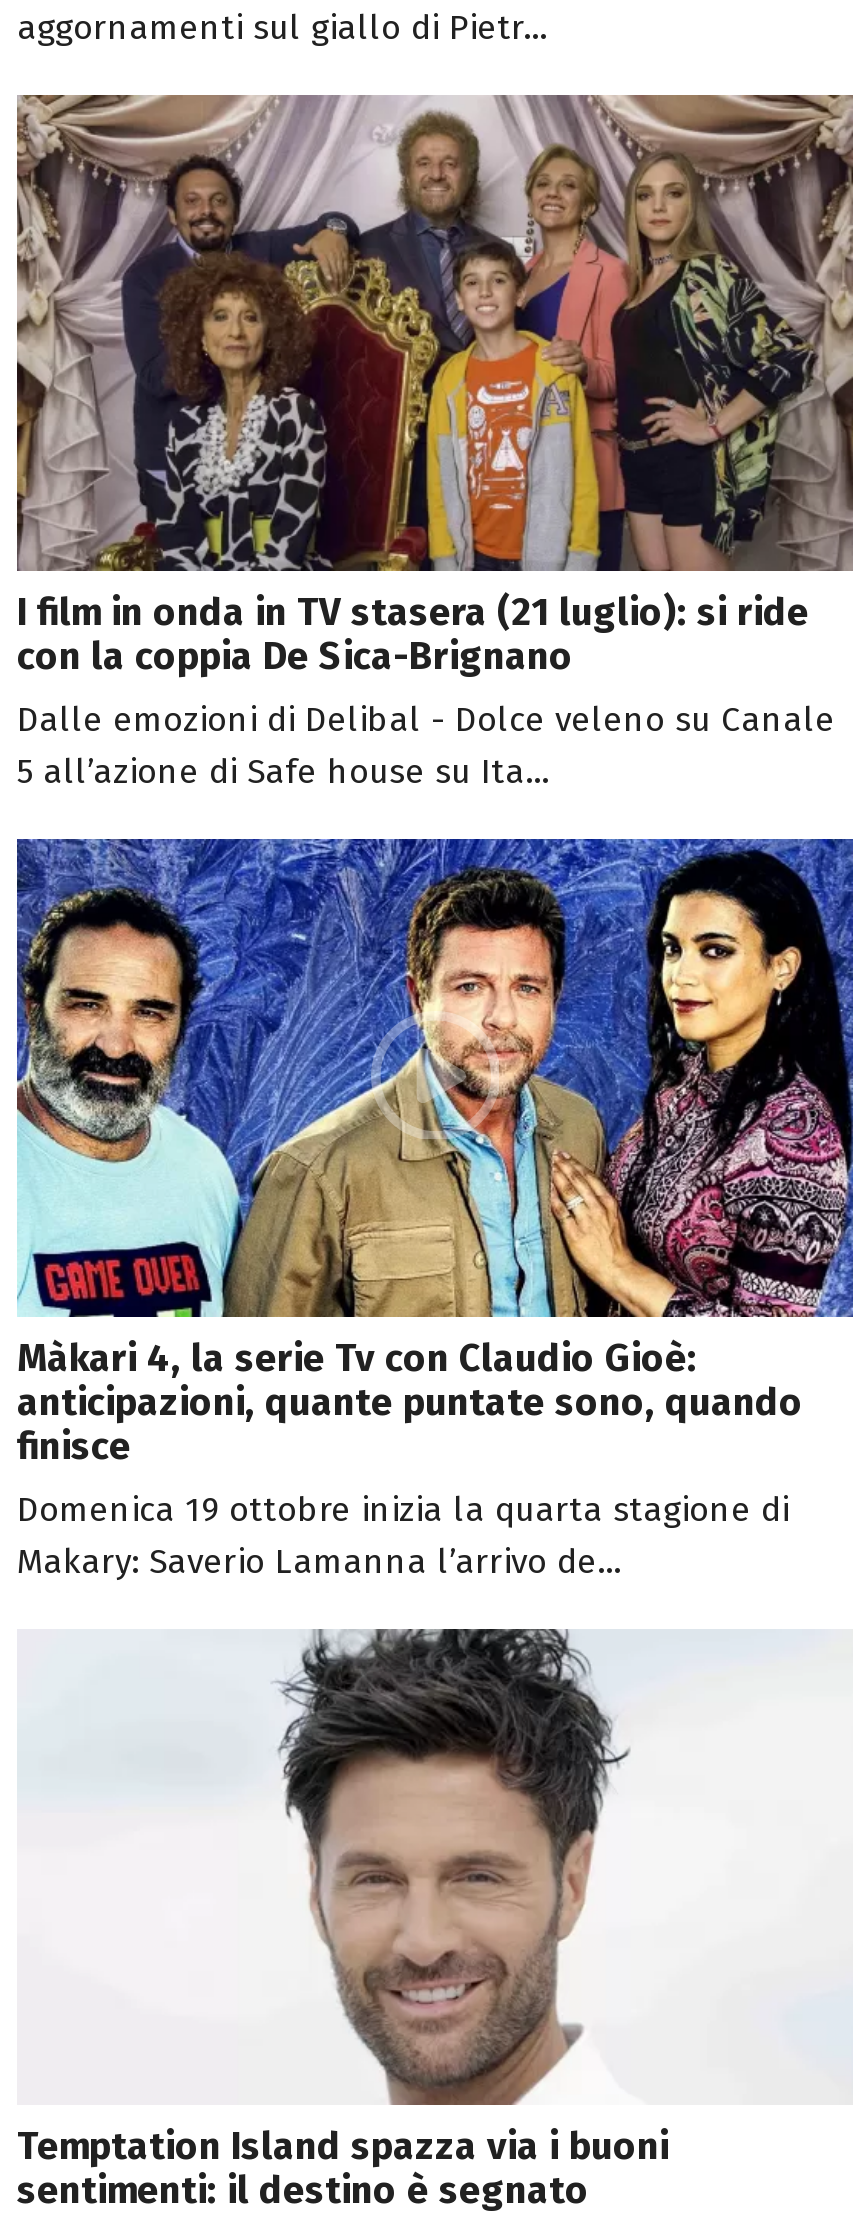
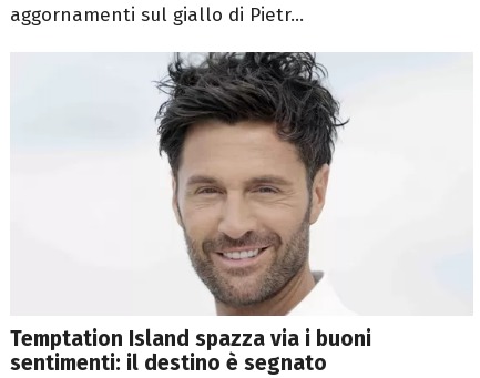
- [image]
- I film in onda in TV stasera (21 luglio): si ride
- con la coppia De Sica-Brignano
- Dalle emozioni di Delibal - Dolce veleno su Canale
- 5 all’azione di Safe house su Ita...

- [image]
- Màkari 4, la serie Tv con Claudio Gioè:
- anticipazioni, quante puntate sono, quando
- finisce
- Domenica 19 ottobre inizia la quarta stagione di
- Makary: Saverio Lamanna l’arrivo de...
